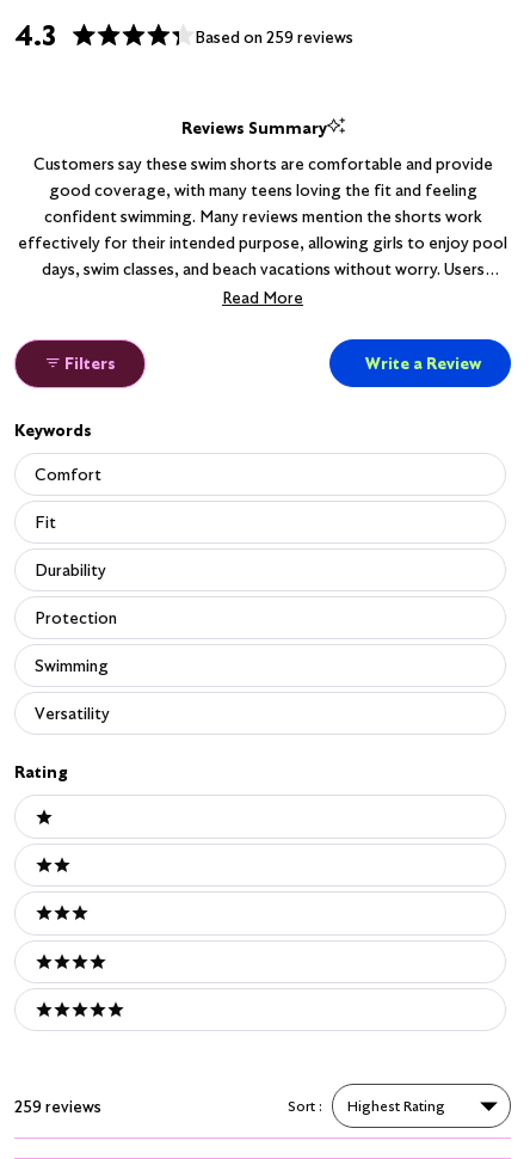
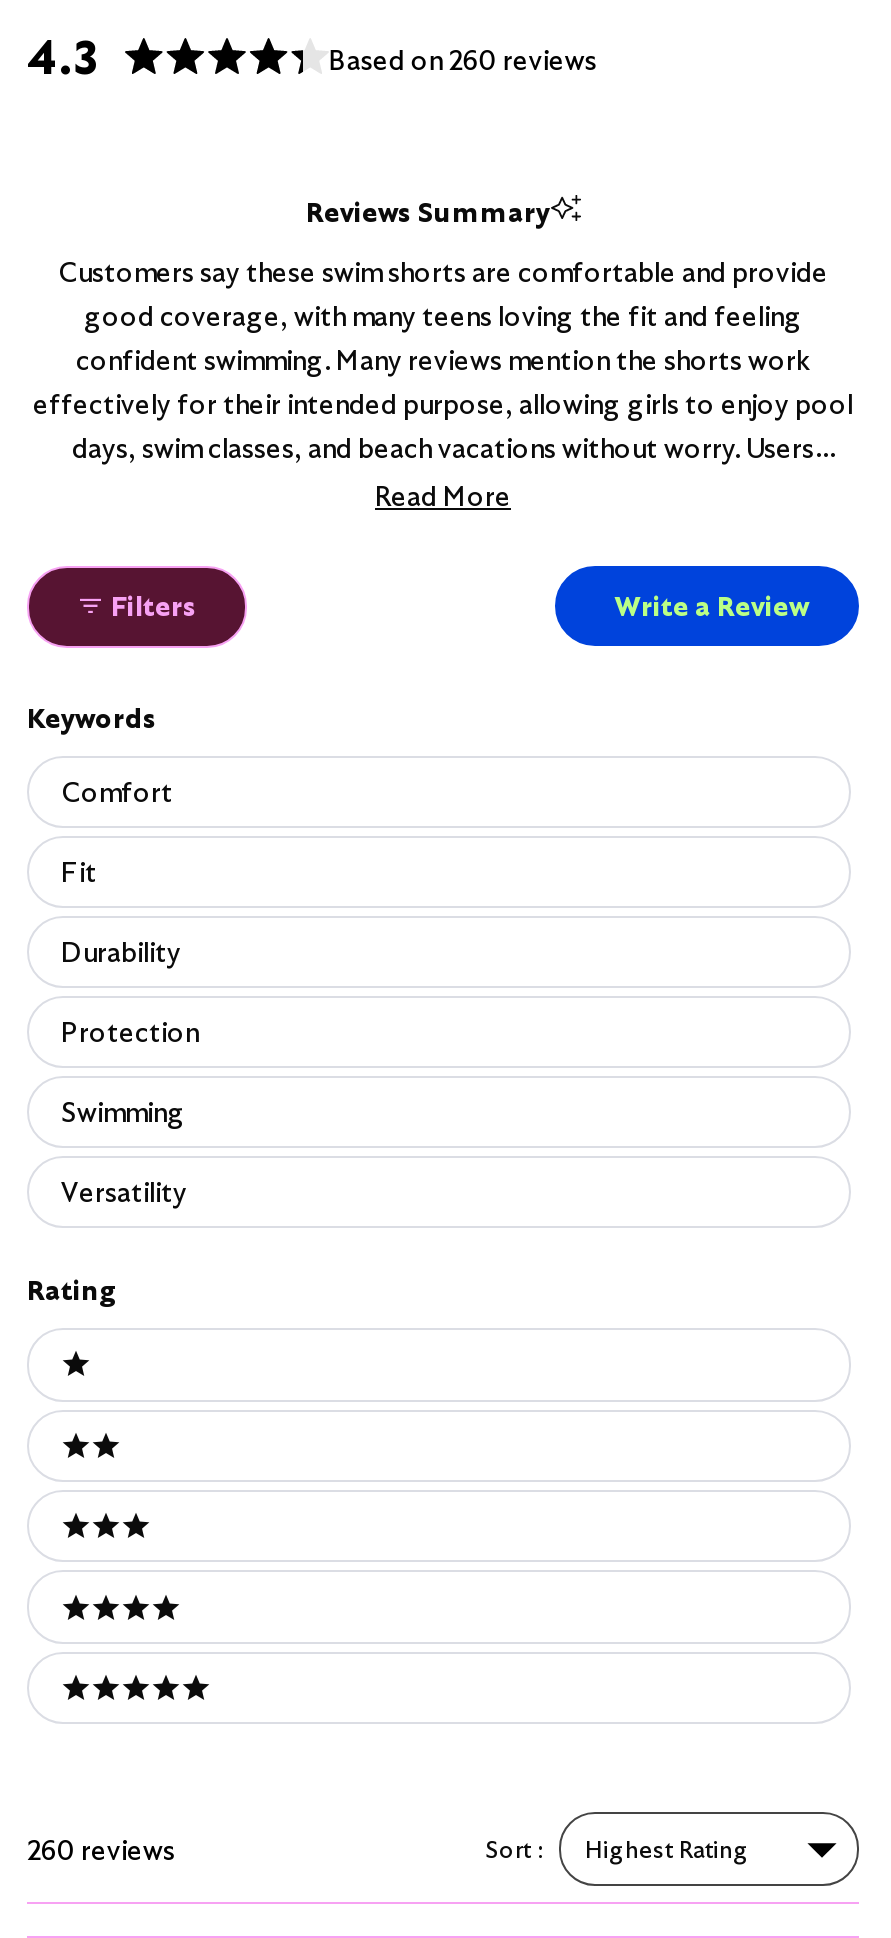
- Based on 259 reviews
+ Based on 260 reviews

- 259 reviews
+ 260 reviews
